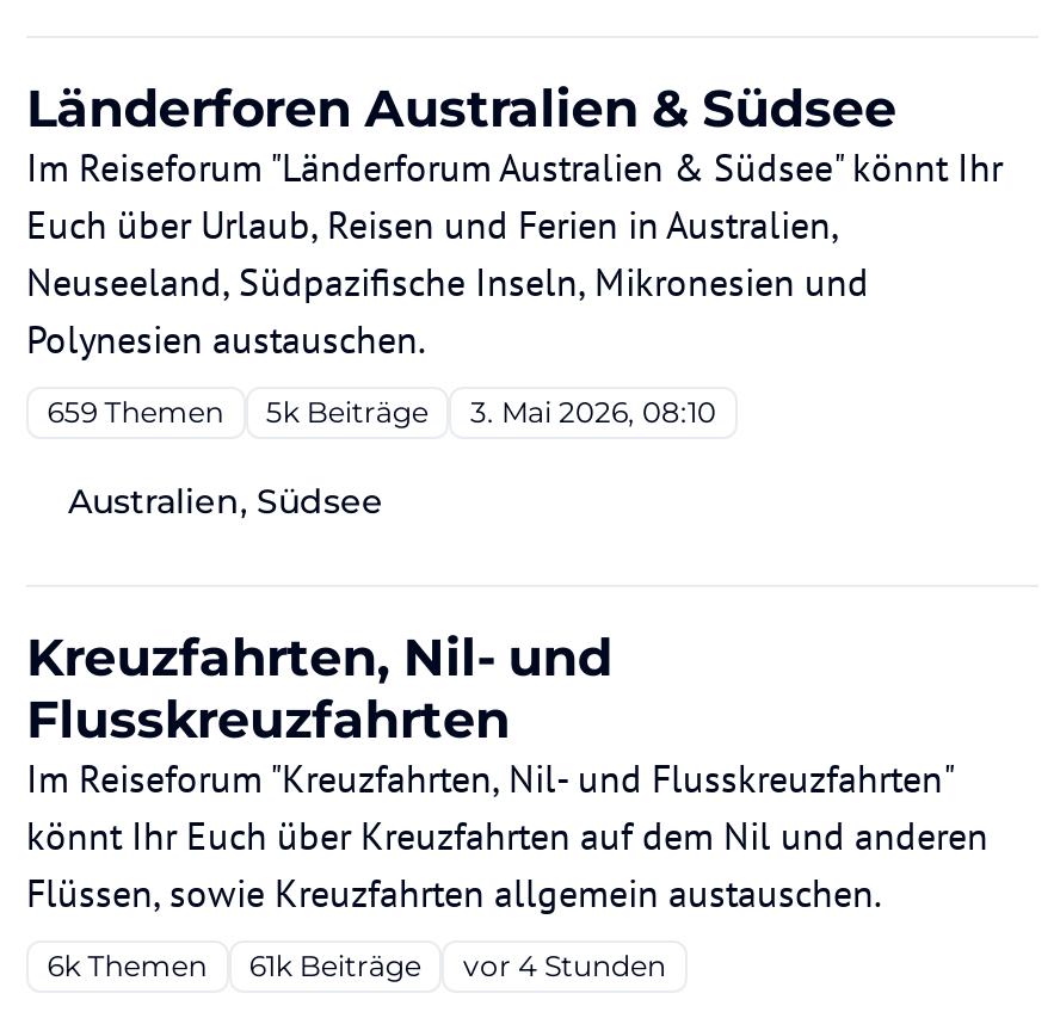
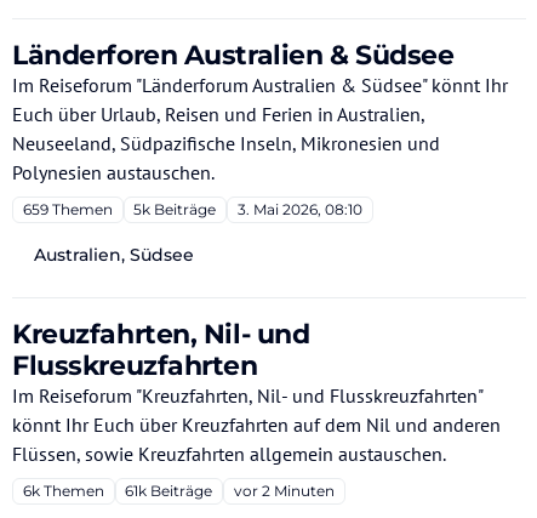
- vor 4 Stunden
+ vor 2 Minuten
